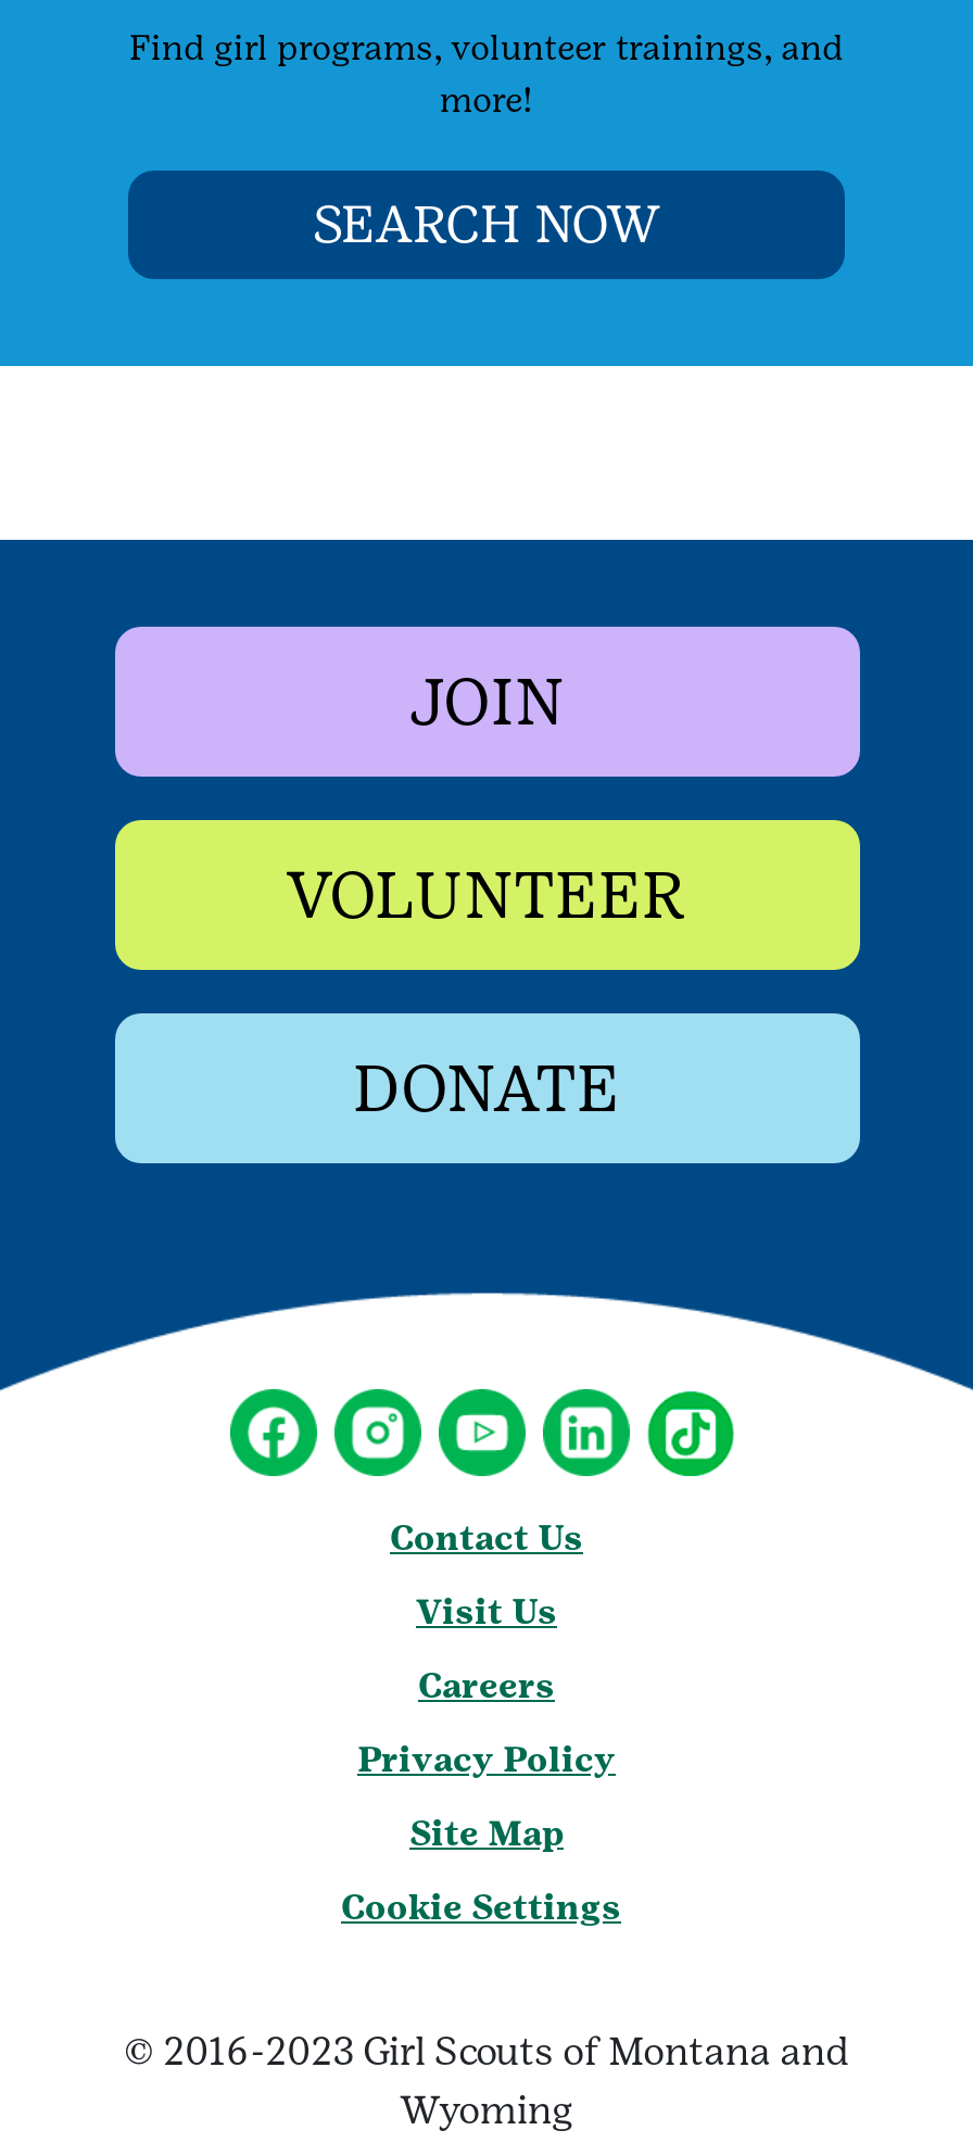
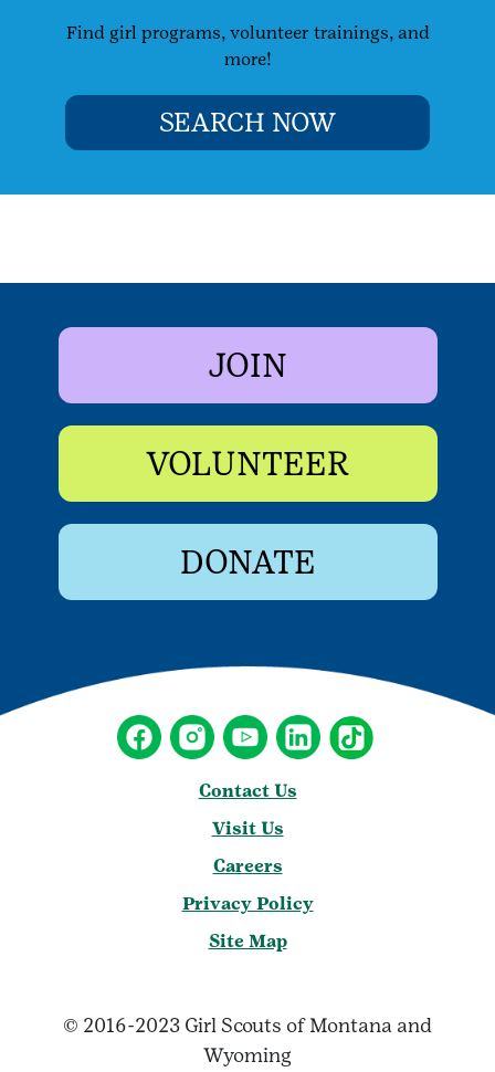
- Cookie Settings
